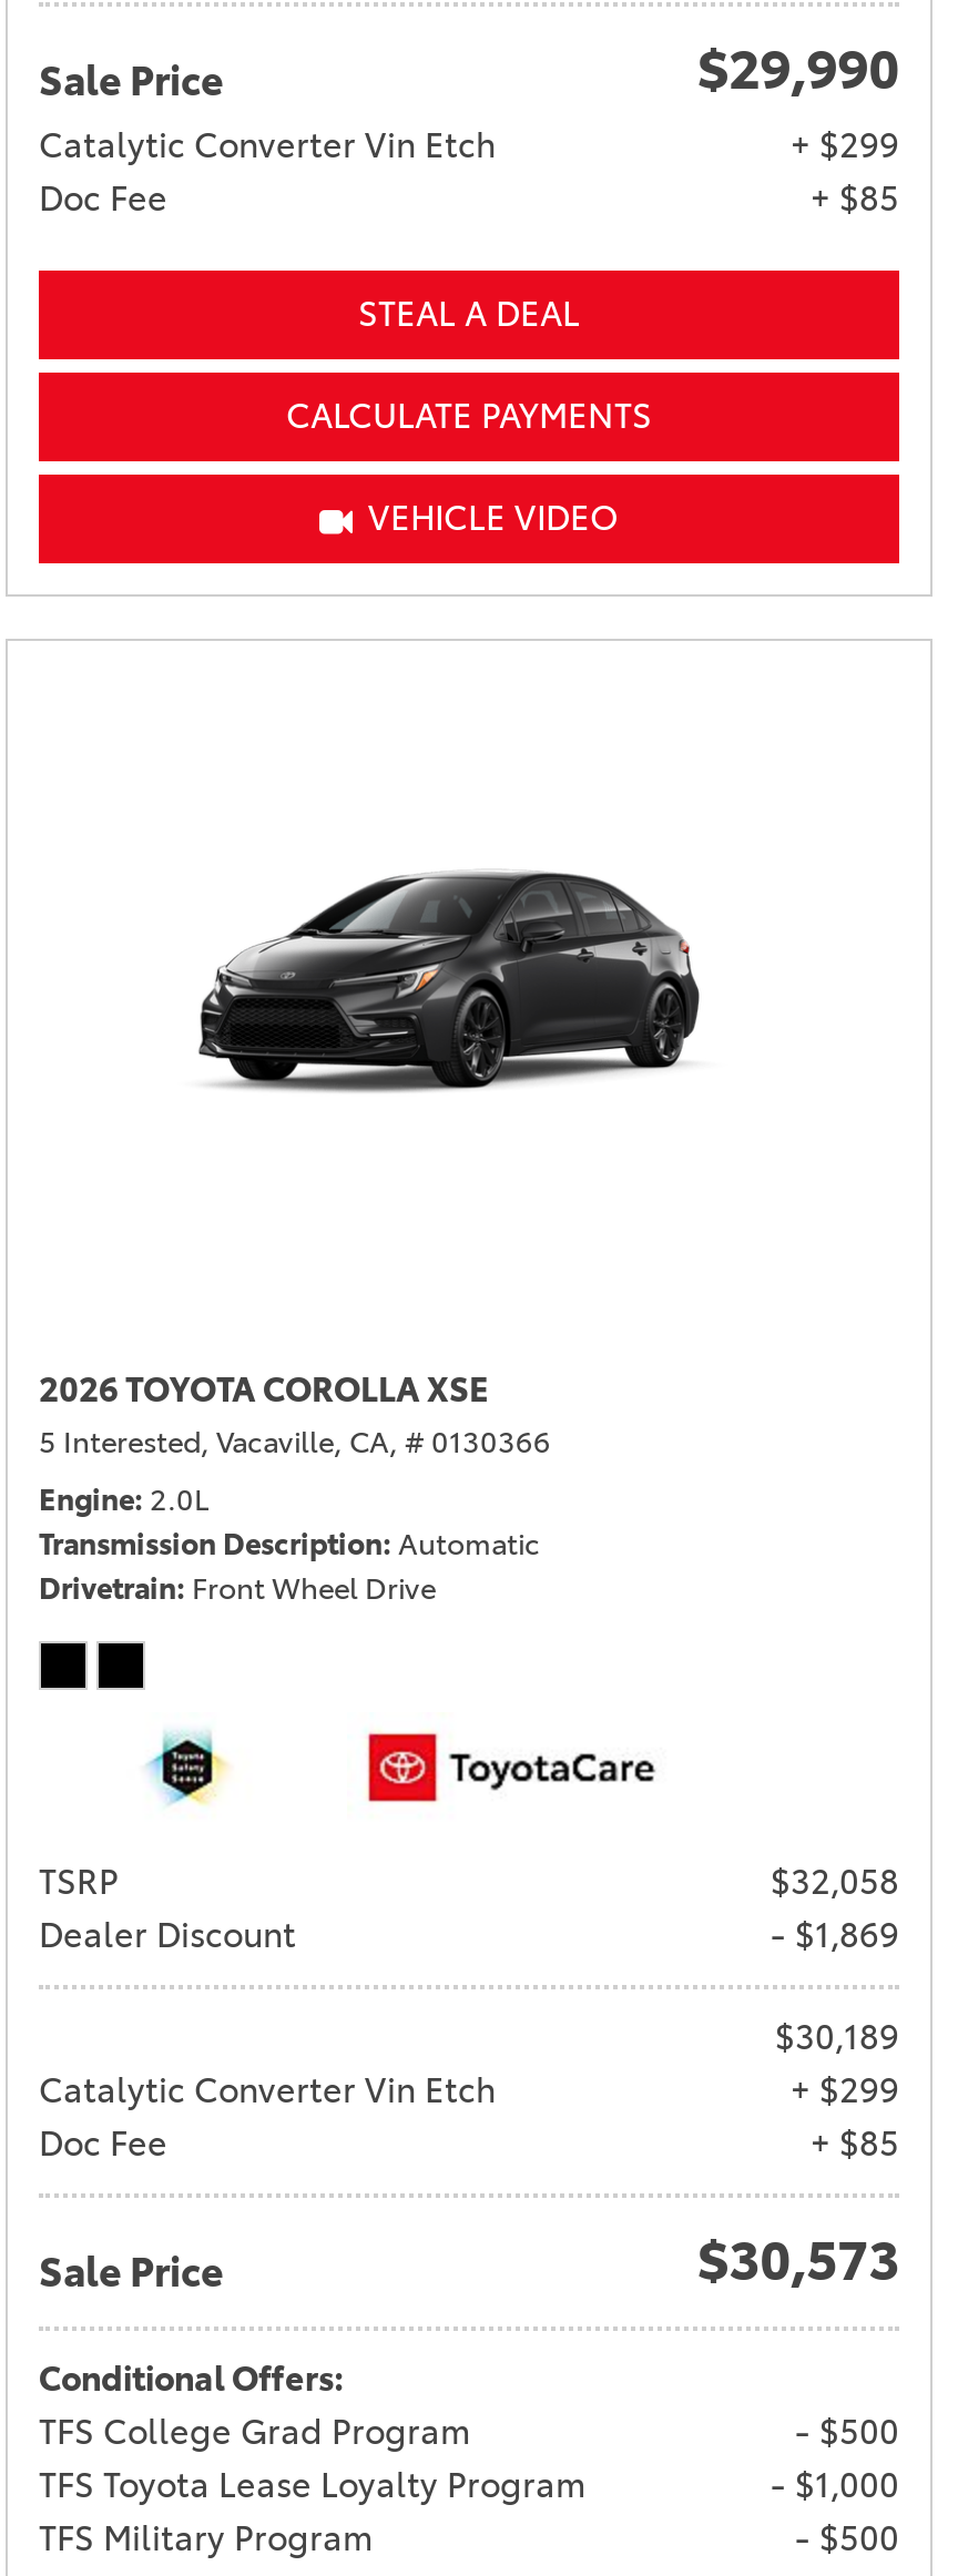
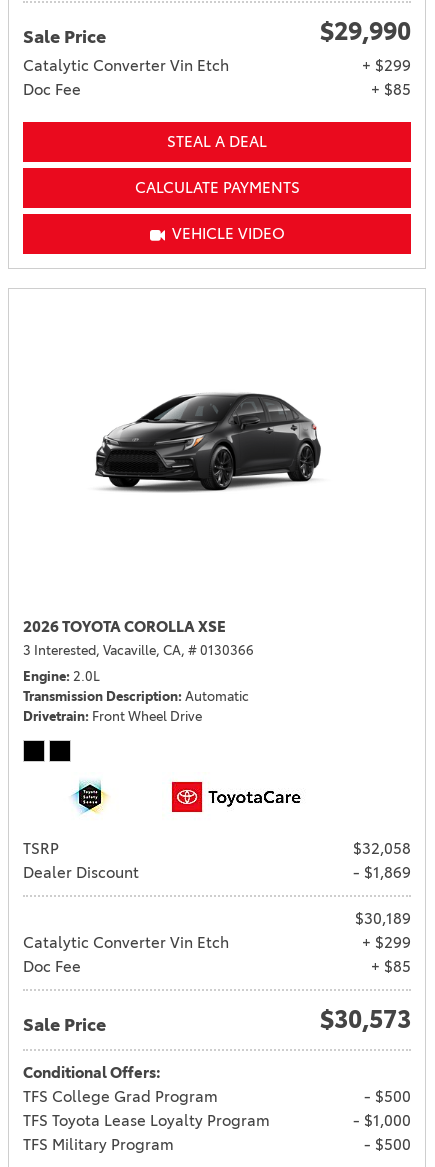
- 5 Interested, Vacaville, CA, # 0130366
+ 3 Interested, Vacaville, CA, # 0130366
